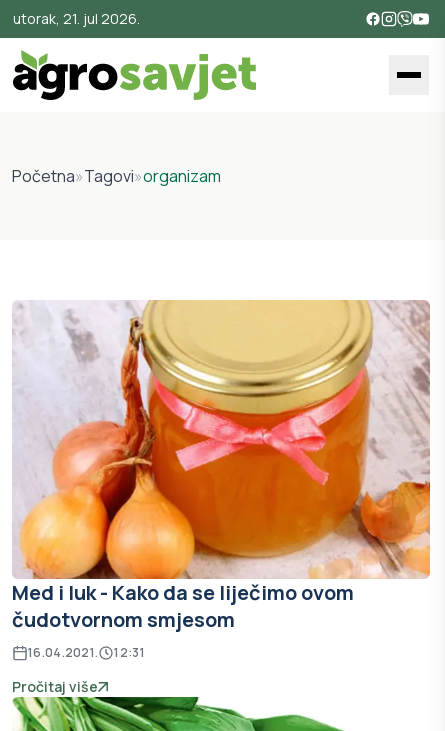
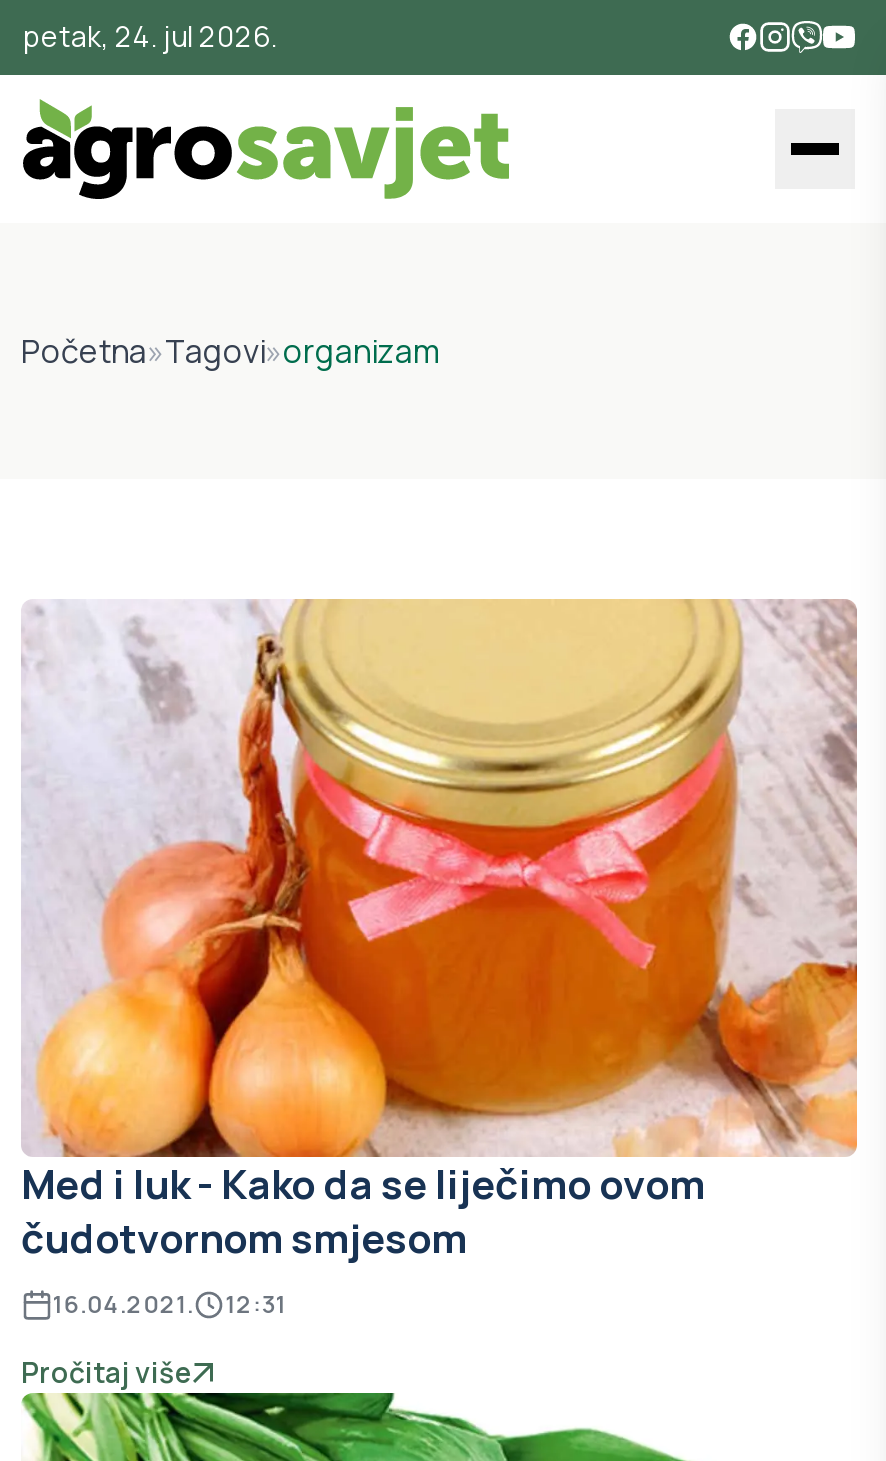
- utorak, 21. jul 2026.
+ petak, 24. jul 2026.
